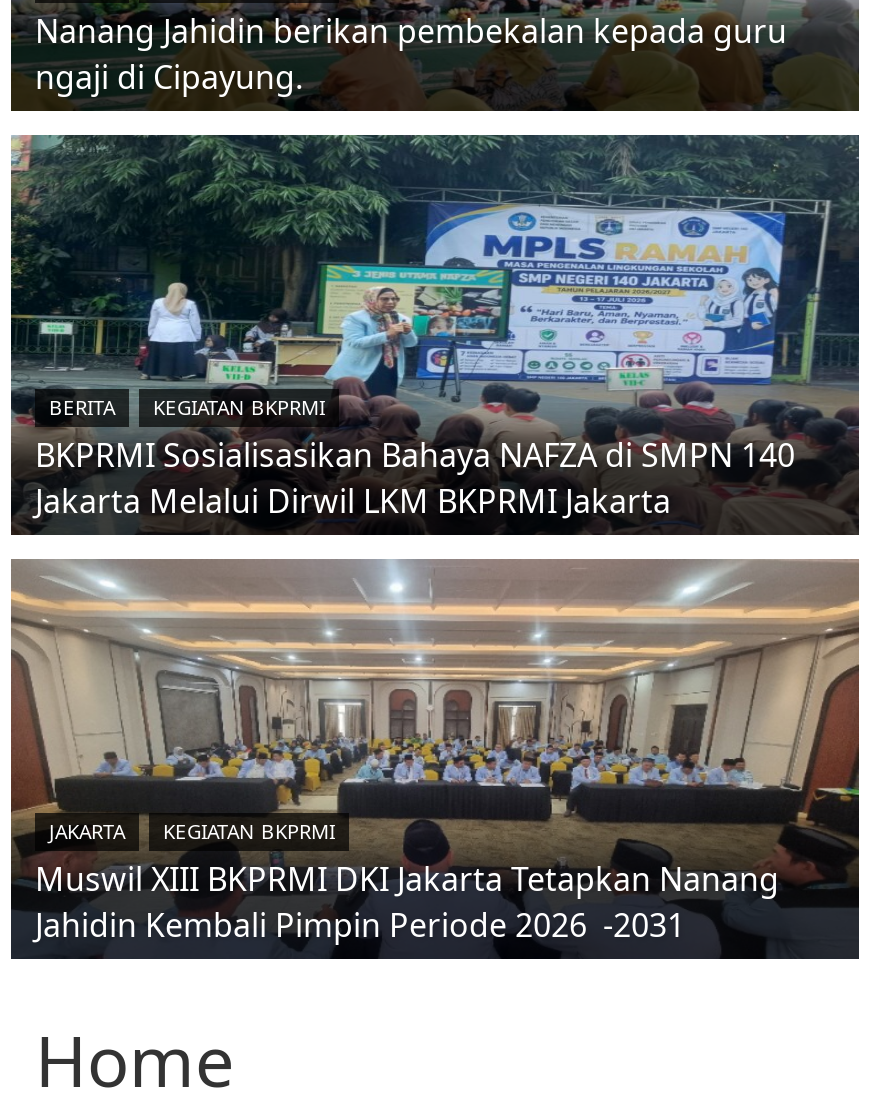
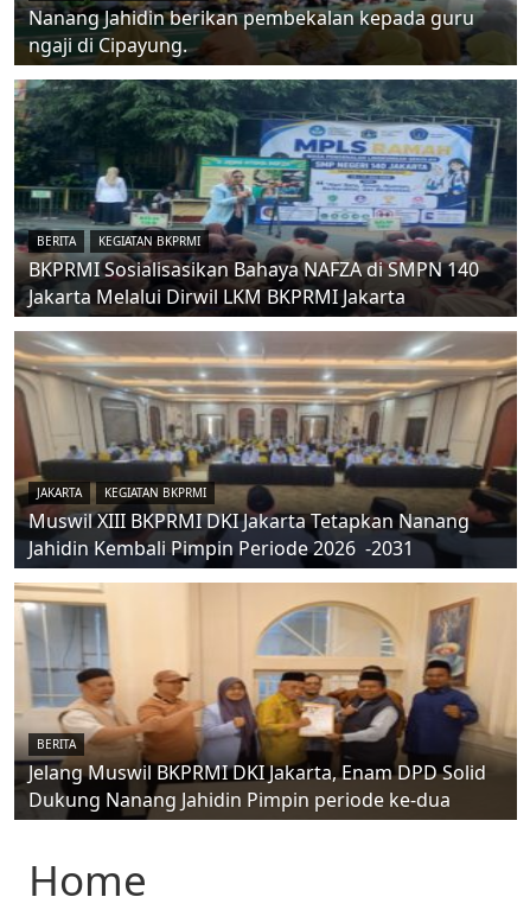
+ [image]
+ BERITA
+ Jelang Muswil BKPRMI DKI Jakarta, Enam DPD Solid
+ Dukung Nanang Jahidin Pimpin periode ke-dua
